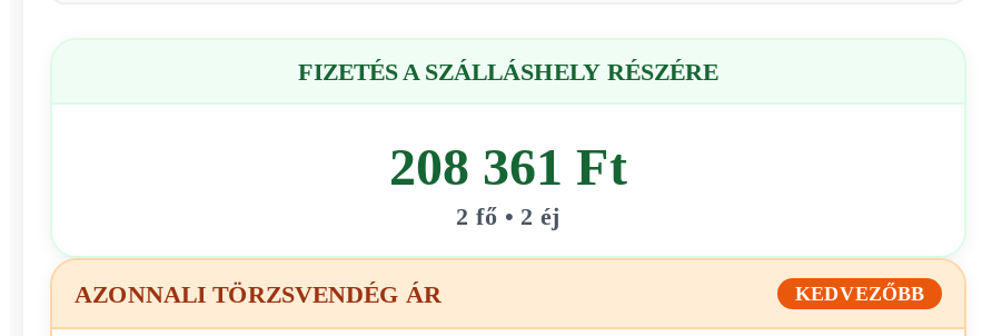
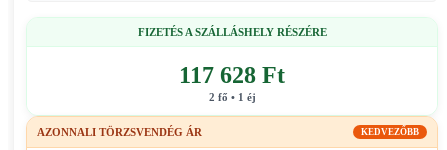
- 208 361 Ft
+ 117 628 Ft

- 2 fő • 2 éj
+ 2 fő • 1 éj
